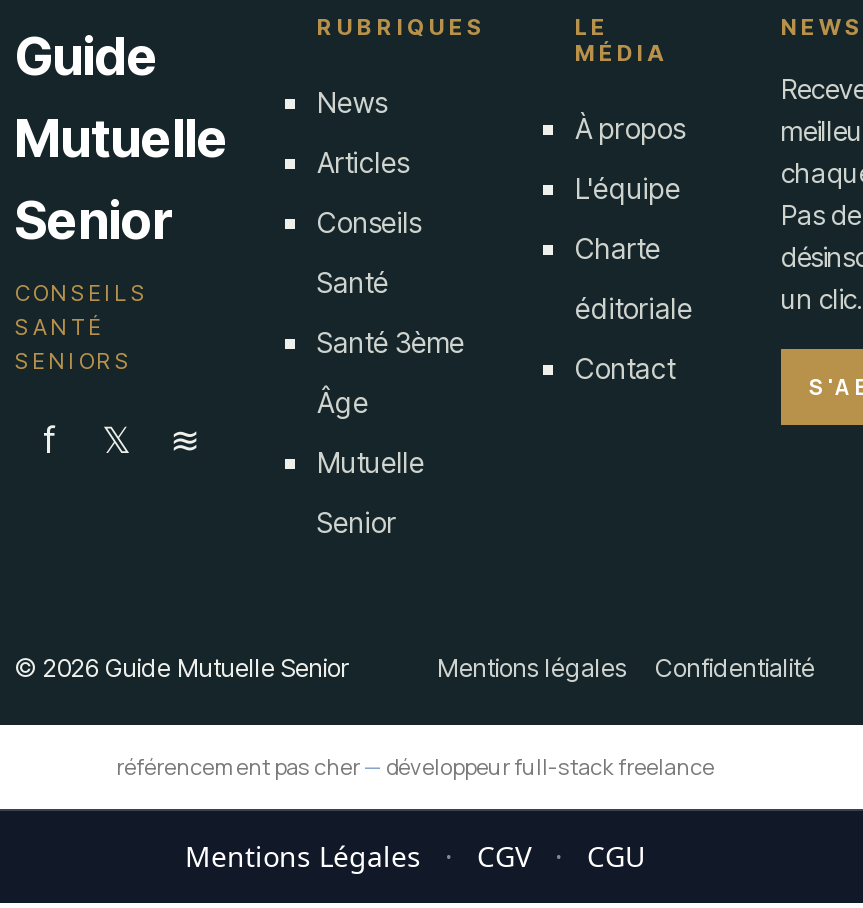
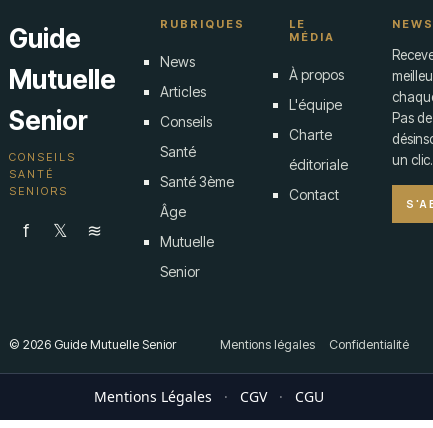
- référencement pas cher— développeur full-stack freelance
